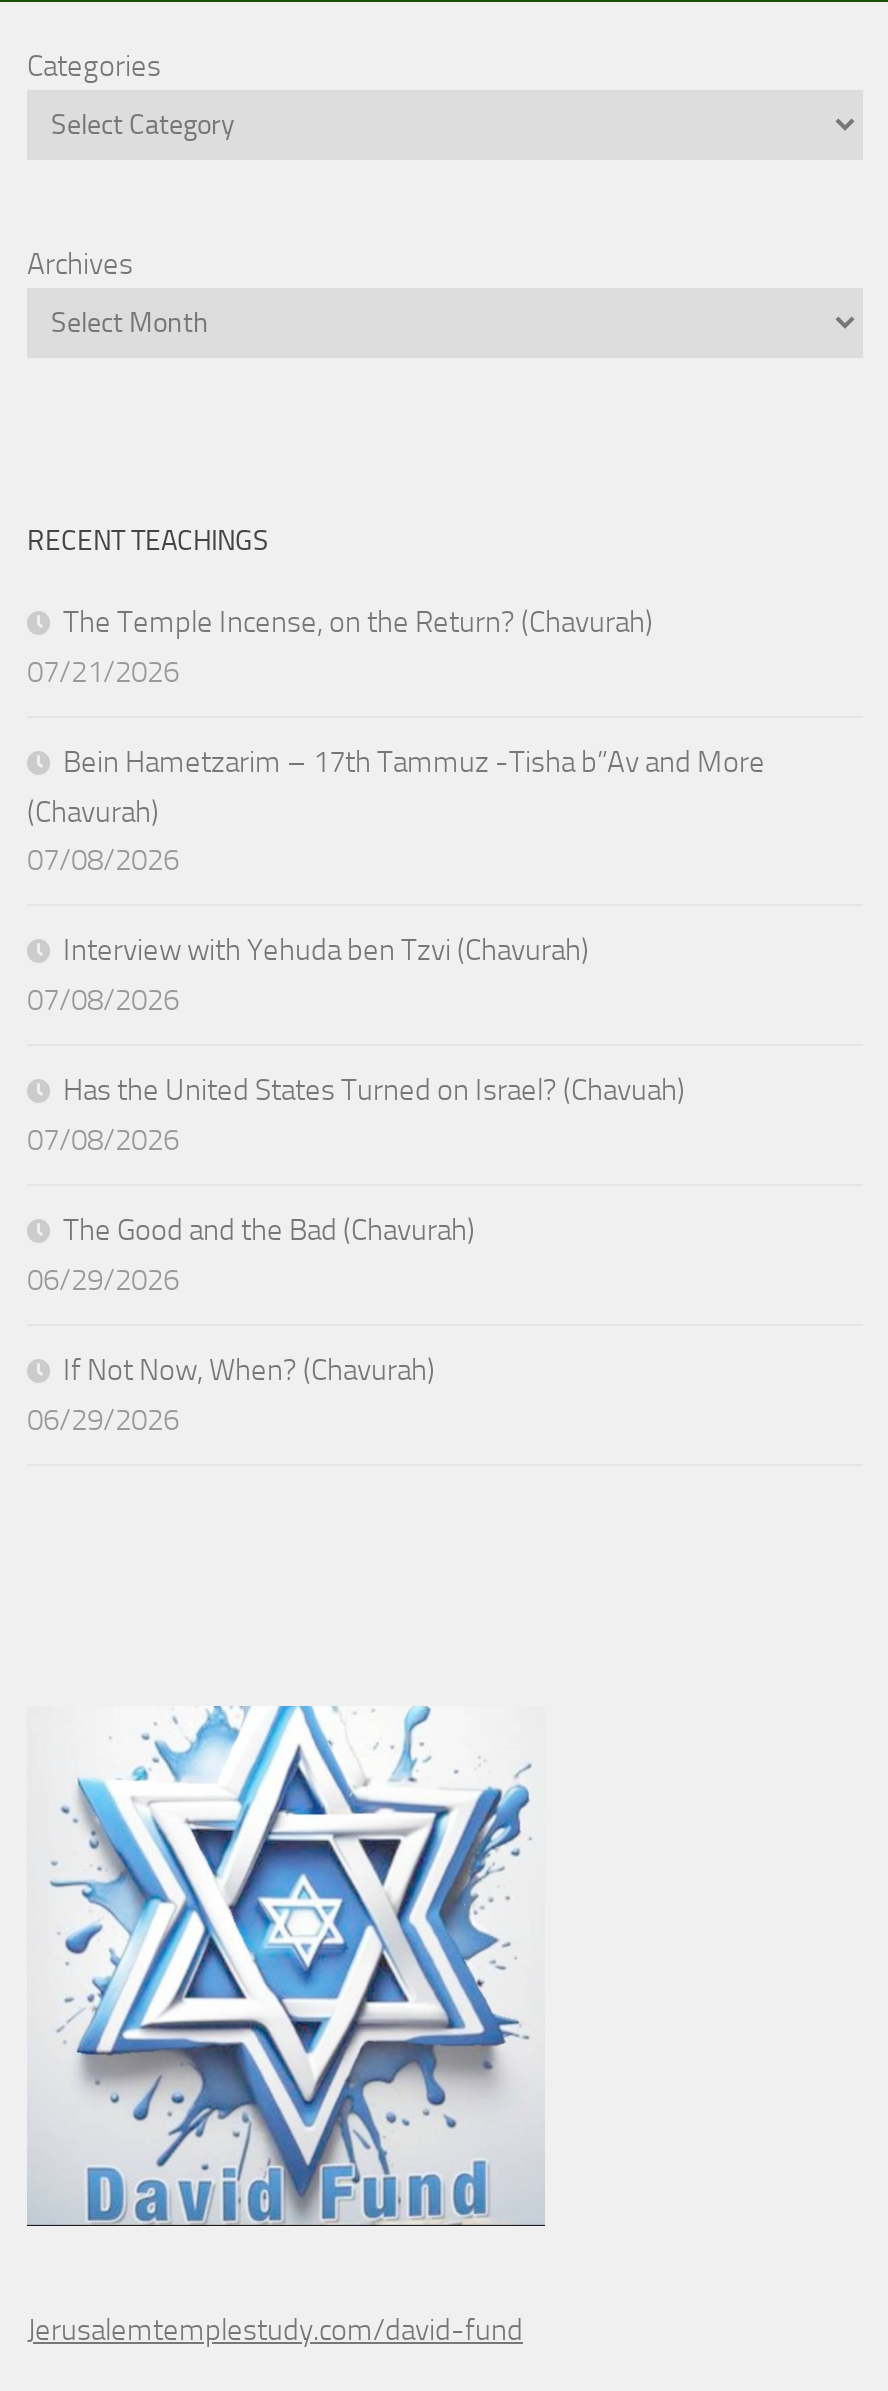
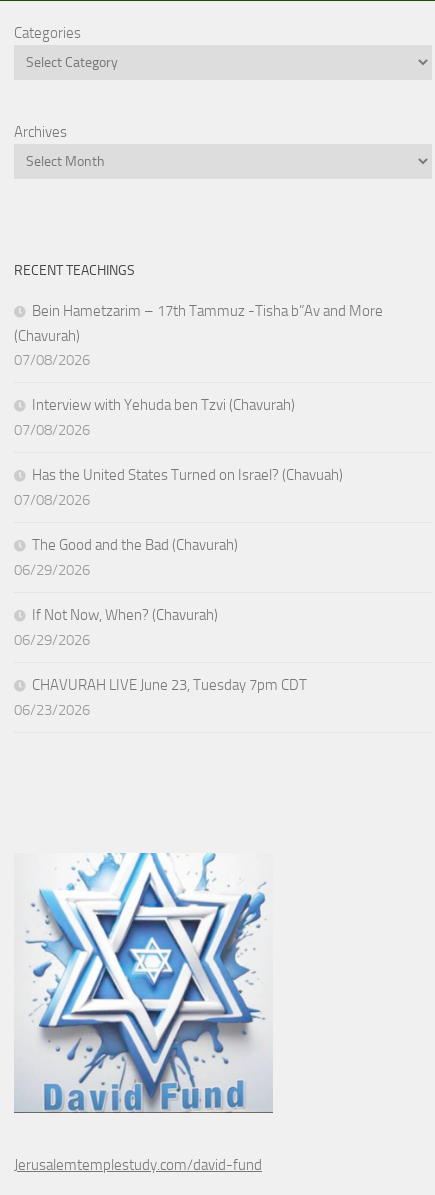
- The Temple Incense, on the Return? (Chavurah)
- 07/21/2026

moved up: Bein Hametzarim – 17th Tammuz -Tisha b”Av and More | (Chavurah) | 07/08/2026 | ... | If Not Now, When? (Chavurah) | 06/29/2026

+ CHAVURAH LIVE June 23, Tuesday 7pm CDT
+ 06/23/2026
